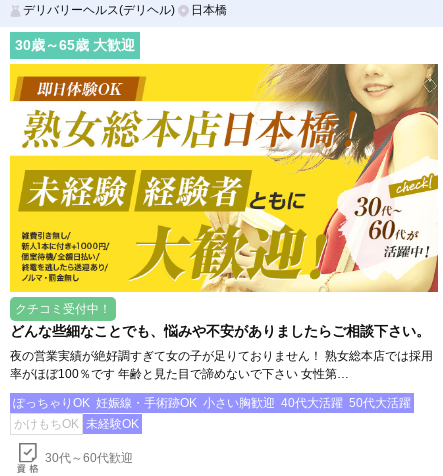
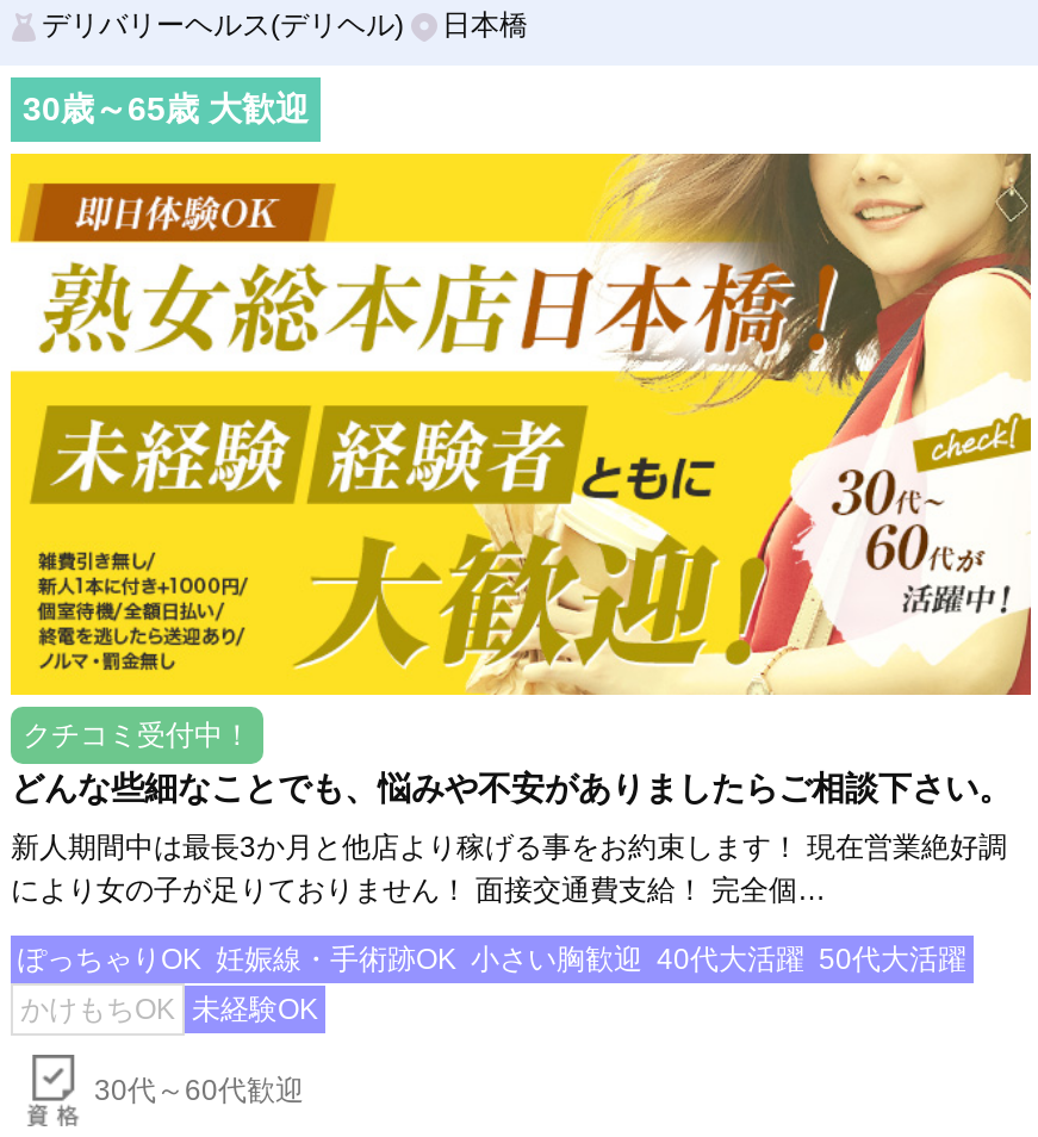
- 夜の営業実績が絶好調すぎて女の子が足りておりません！ 熟女総本店では採用
- 率がほぼ100％です 年齢と見た目で諦めないで下さい 女性第…
+ 新人期間中は最長3か月と他店より稼げる事をお約束します！ 現在営業絶好調
+ により女の子が足りておりません！ 面接交通費支給！ 完全個…
